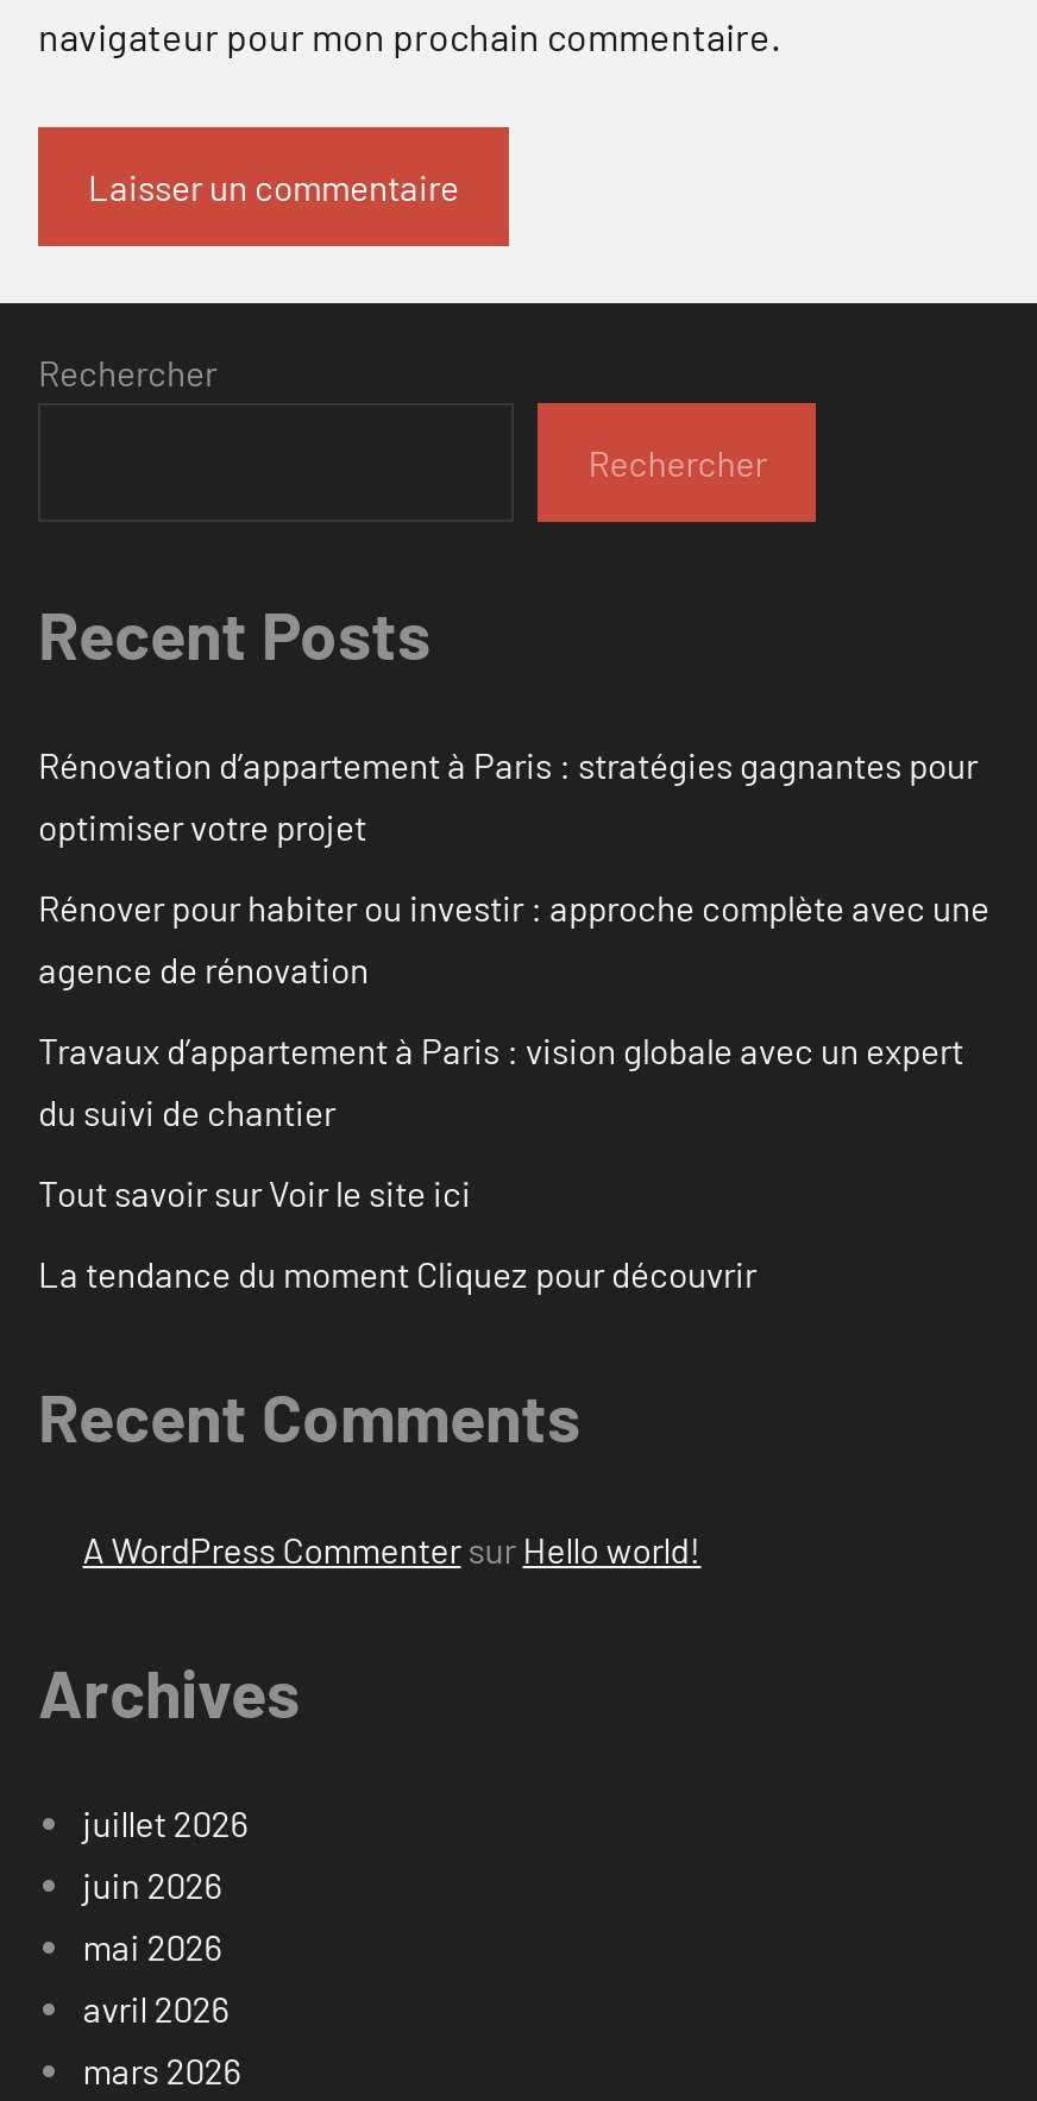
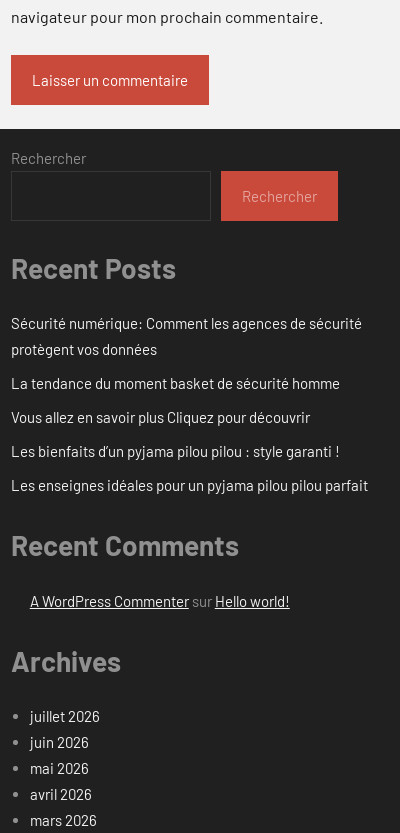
- Rénovation d’appartement à Paris : stratégies gagnantes pour
- optimiser votre projet
+ Sécurité numérique: Comment les agences de sécurité
+ protègent vos données

- Rénover pour habiter ou investir : approche complète avec une
- agence de rénovation
+ La tendance du moment basket de sécurité homme

- Travaux d’appartement à Paris : vision globale avec un expert
- du suivi de chantier
+ Vous allez en savoir plus Cliquez pour découvrir

- Tout savoir sur Voir le site ici
+ Les bienfaits d’un pyjama pilou pilou : style garanti !

- La tendance du moment Cliquez pour découvrir
+ Les enseignes idéales pour un pyjama pilou pilou parfait
